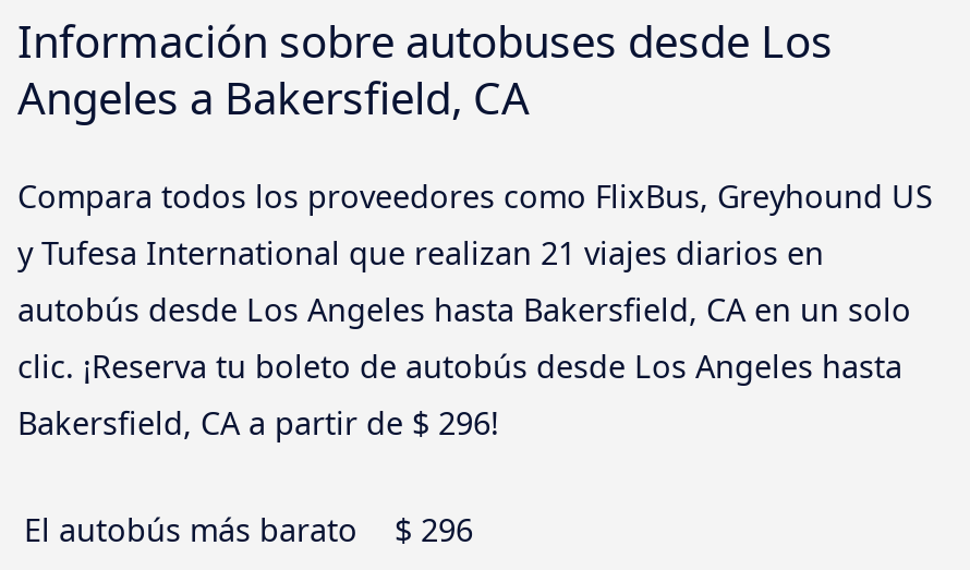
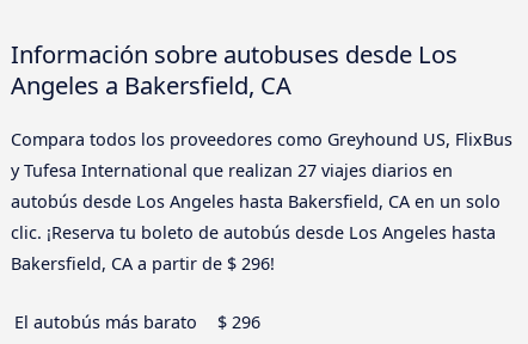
- Compara todos los proveedores como FlixBus, Greyhound US
+ Compara todos los proveedores como Greyhound US, FlixBus

- y Tufesa International que realizan 21 viajes diarios en
+ y Tufesa International que realizan 27 viajes diarios en
